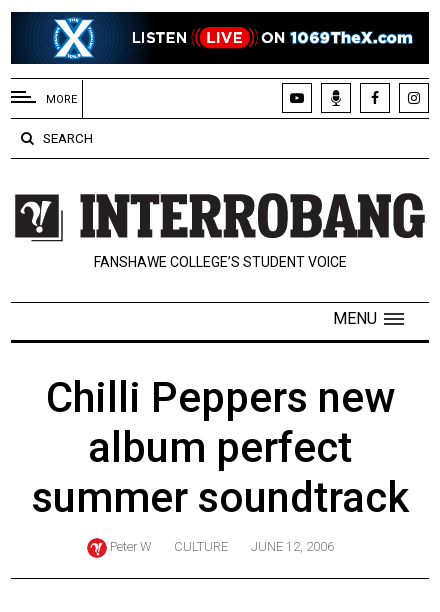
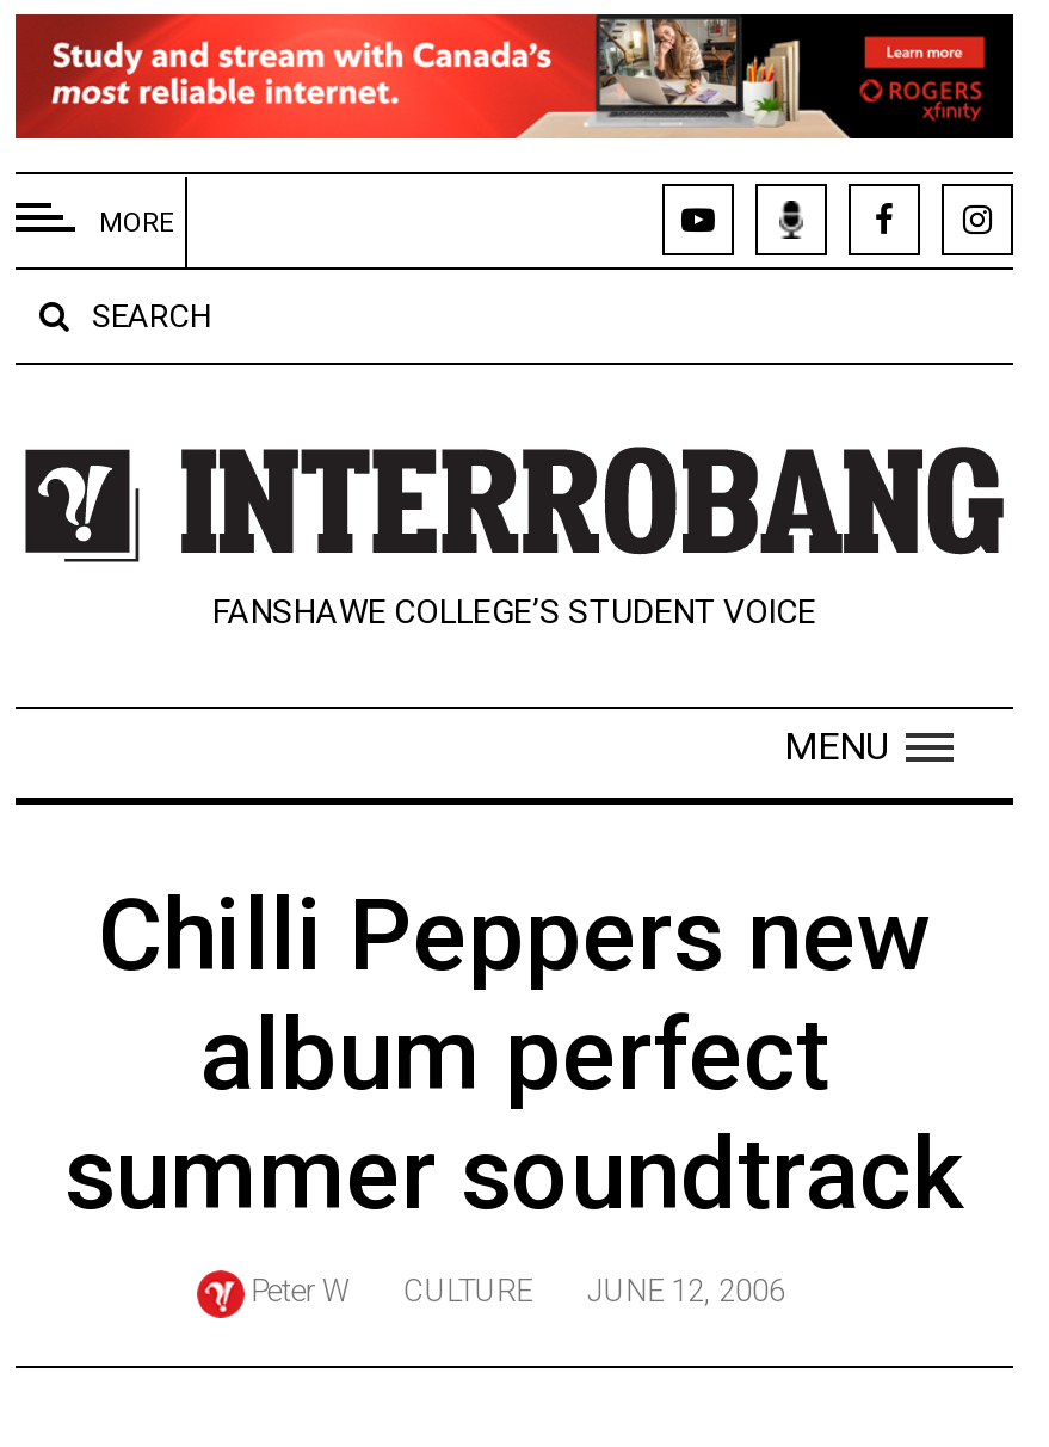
- [image]
+ [image]
